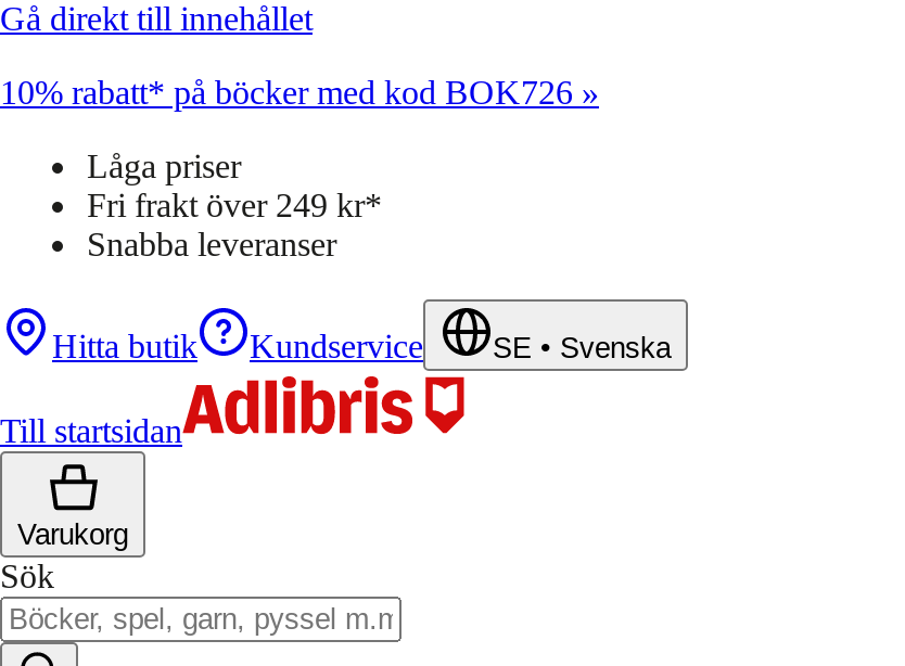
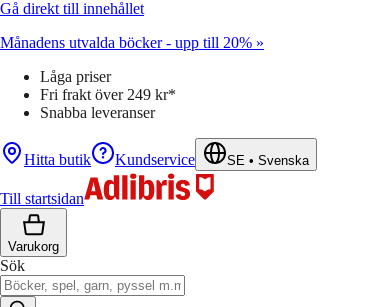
- 10% rabatt* på böcker med kod BOK726 »
+ Månadens utvalda böcker - upp till 20% »
